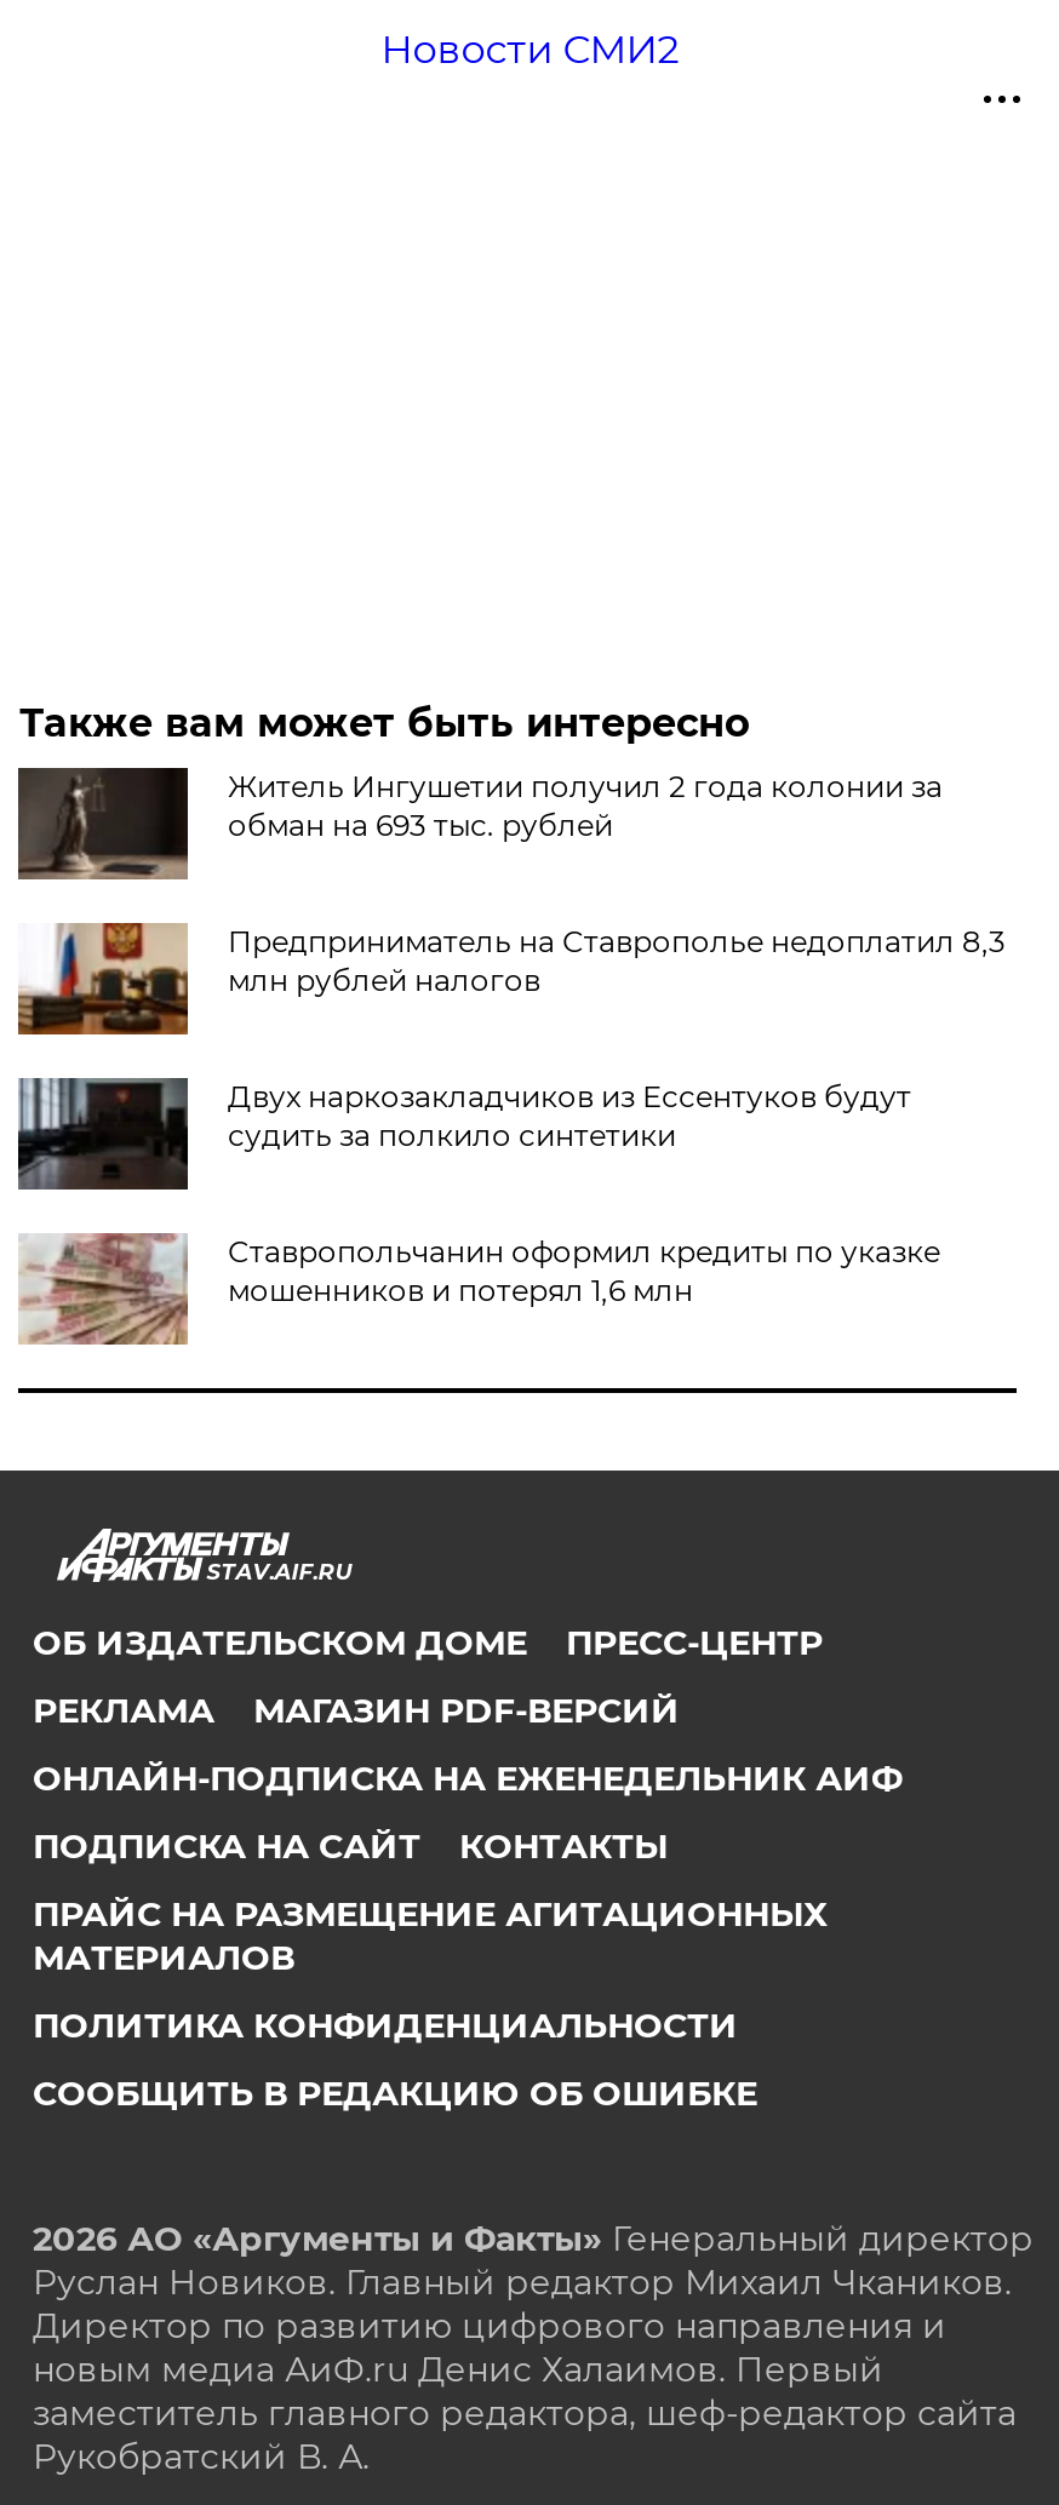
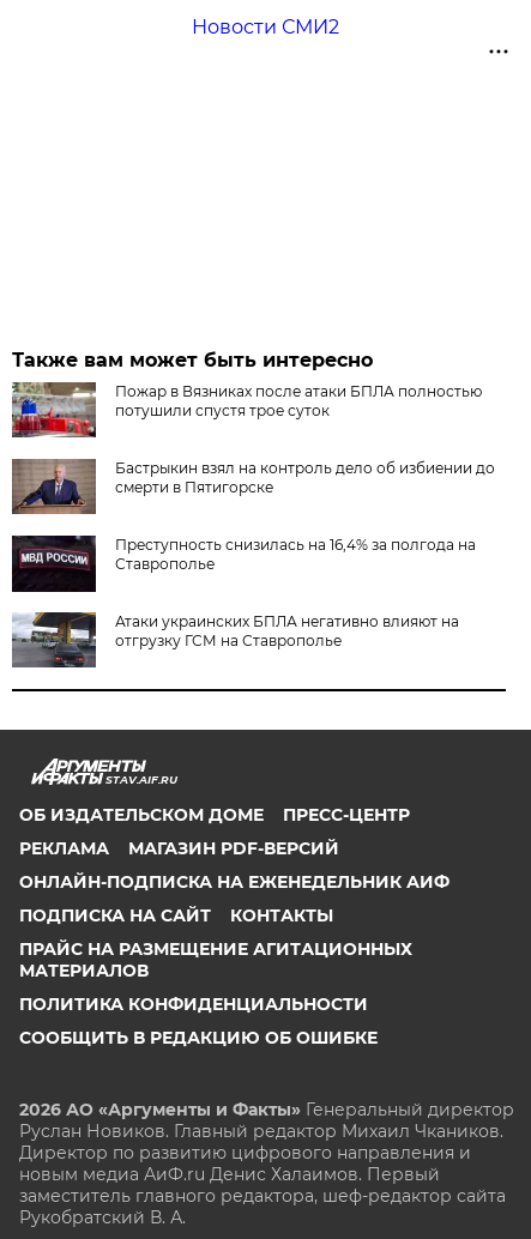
- [image]
- Житель Ингушетии получил 2 года колонии за
- обман на 693 тыс. рублей
+ [image]
+ Пожар в Вязниках после атаки БПЛА полностью
+ потушили спустя трое суток

- [image]
- Предприниматель на Ставрополье недоплатил 8,3
- млн рублей налогов
+ [image]
+ Бастрыкин взял на контроль дело об избиении до
+ смерти в Пятигорске

- [image]
- Двух наркозакладчиков из Ессентуков будут
- судить за полкило синтетики
+ [image]
+ Преступность снизилась на 16,4% за полгода на
+ Ставрополье

- [image]
- Ставропольчанин оформил кредиты по указке
- мошенников и потерял 1,6 млн
+ [image]
+ Атаки украинских БПЛА негативно влияют на
+ отгрузку ГСМ на Ставрополье
